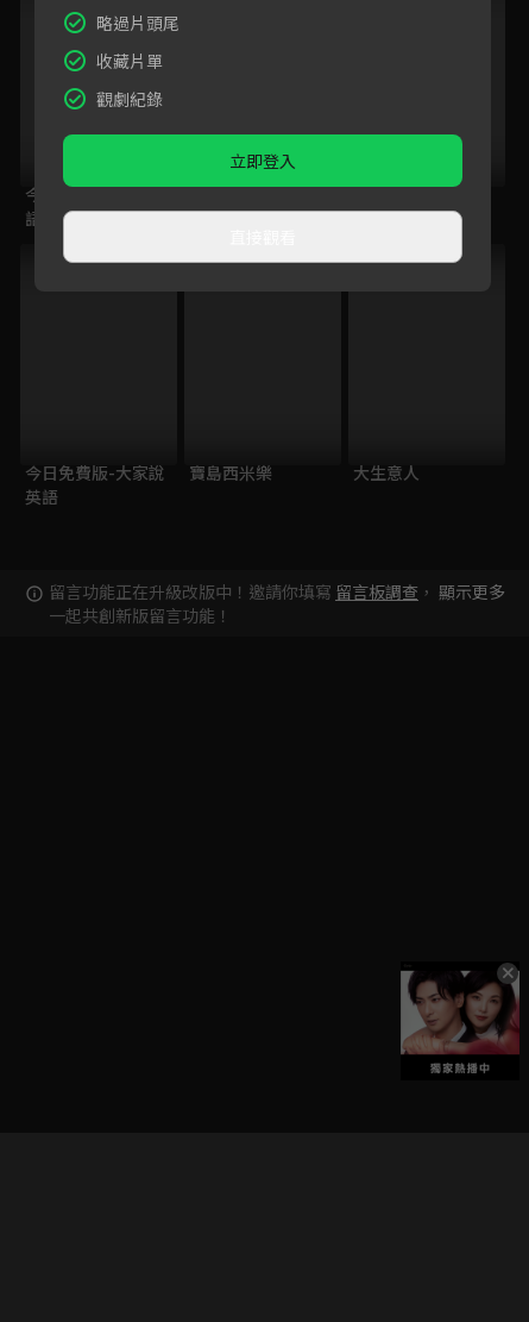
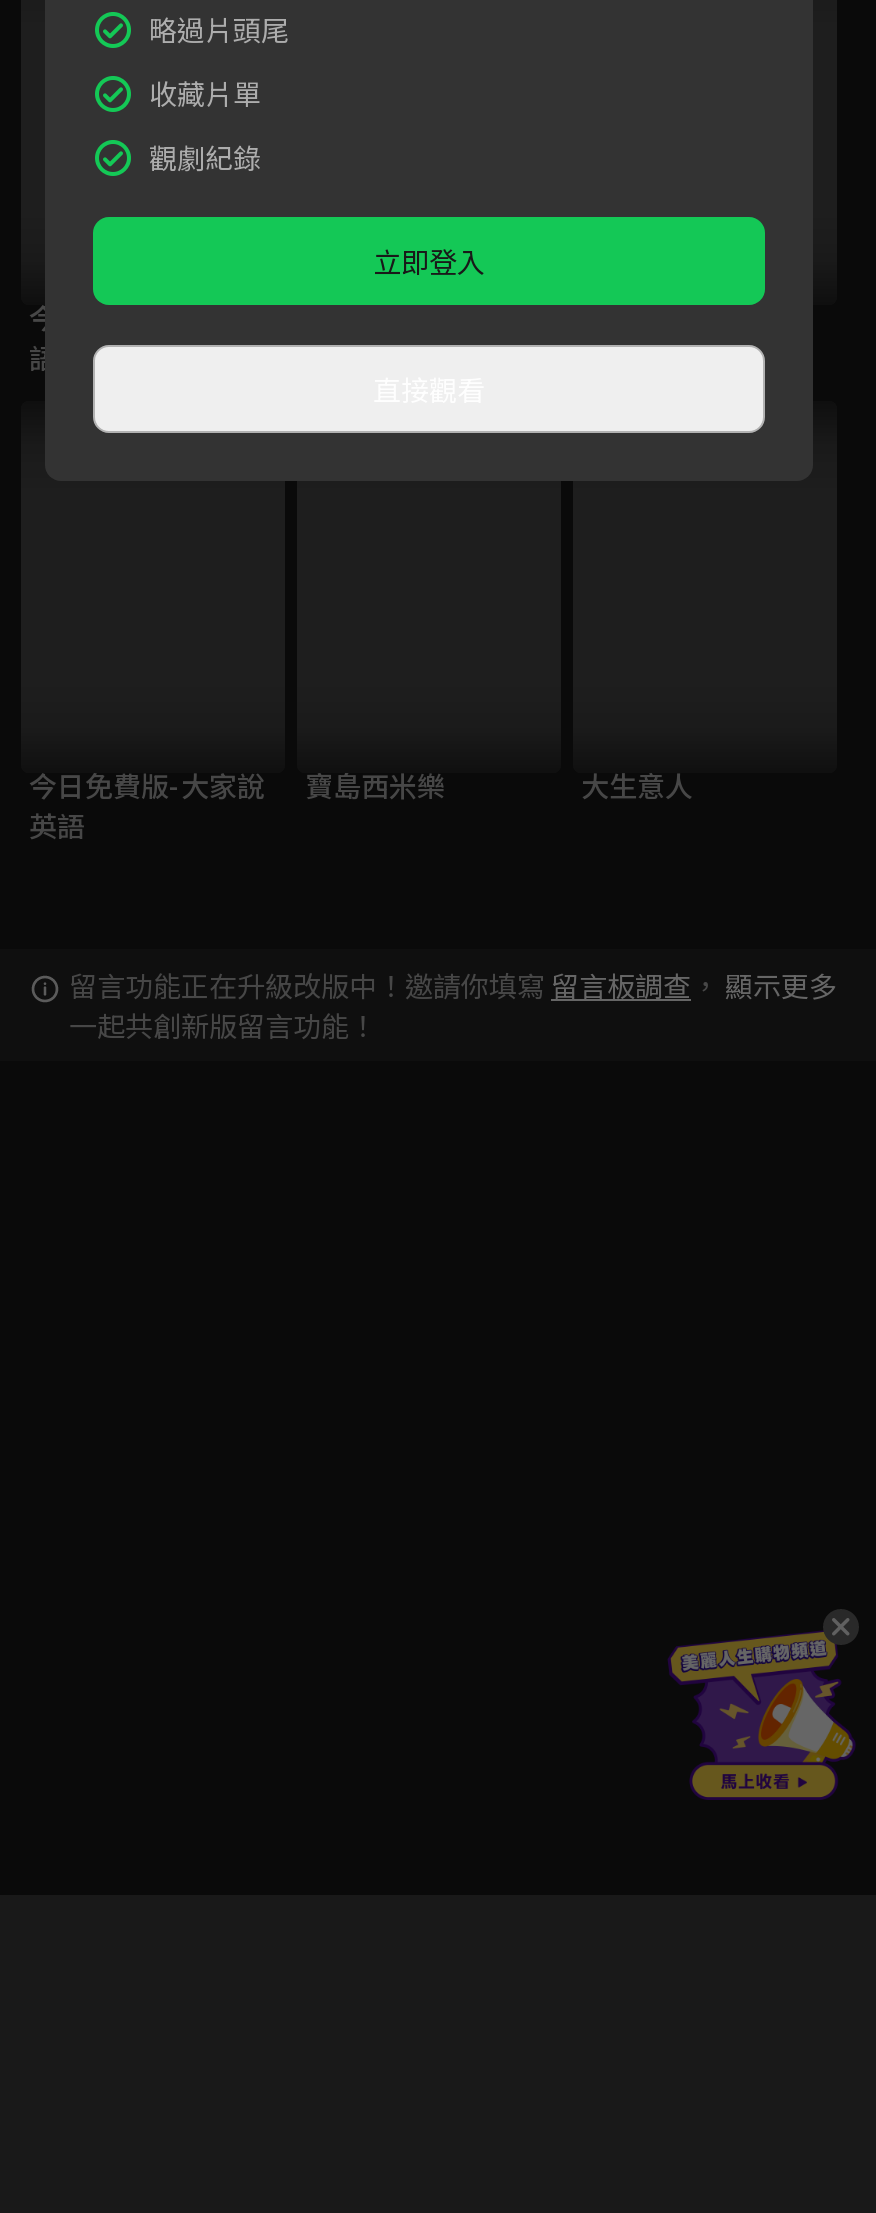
- [image]
+ [image]
